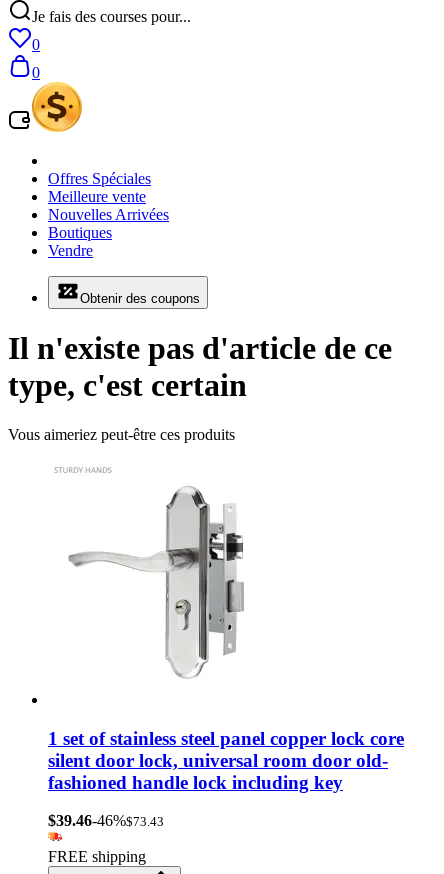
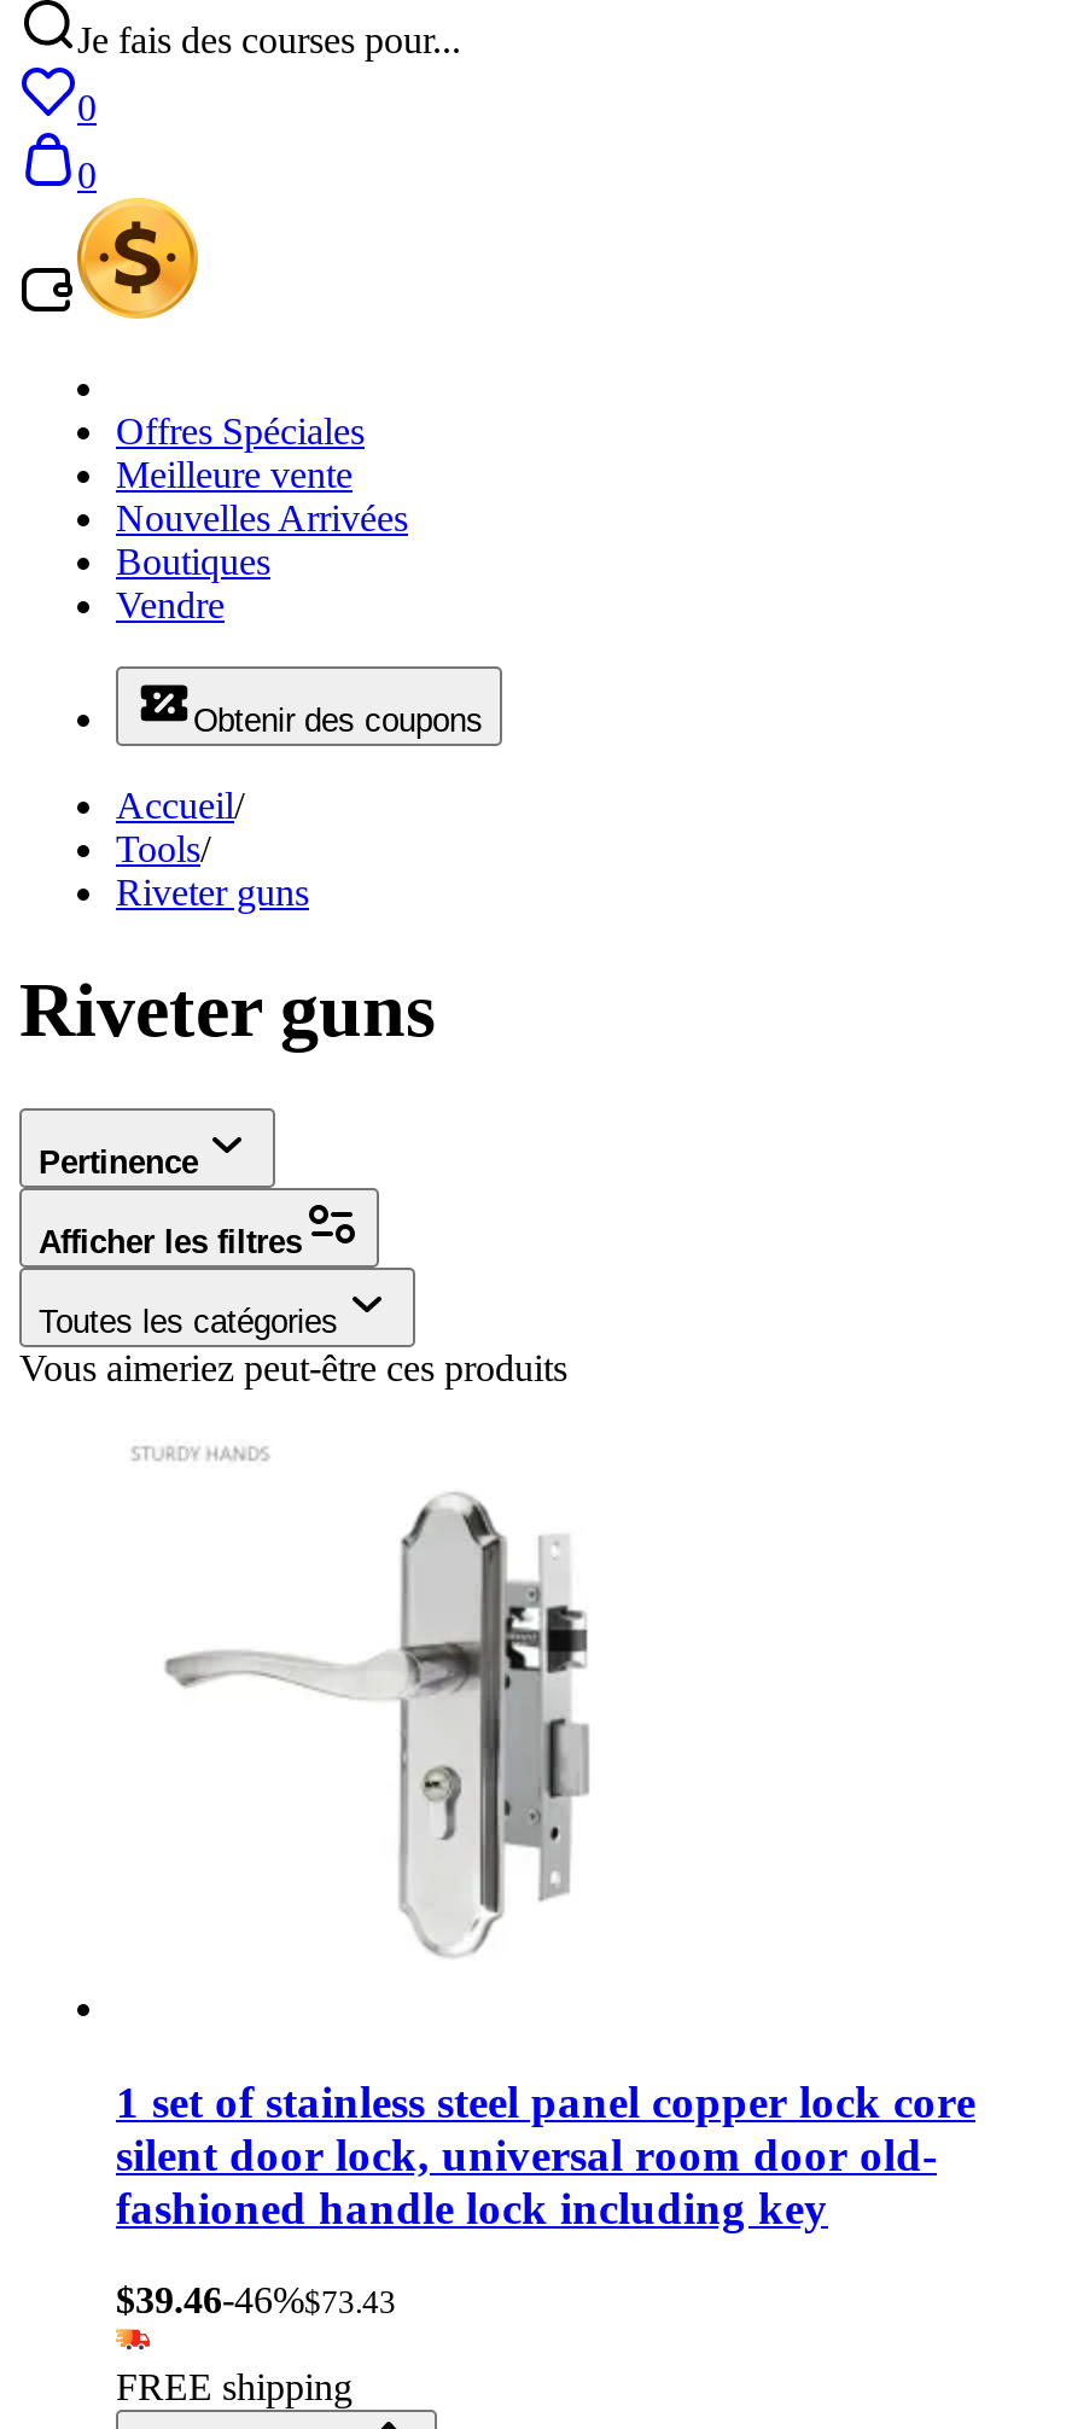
- Il n'existe pas d'article de ce
- type, c'est certain
+ Accueil/
+ Tools/
+ Riveter guns
+ Riveter guns
+ Pertinence
+ Afficher les filtres
+ Toutes les catégories
